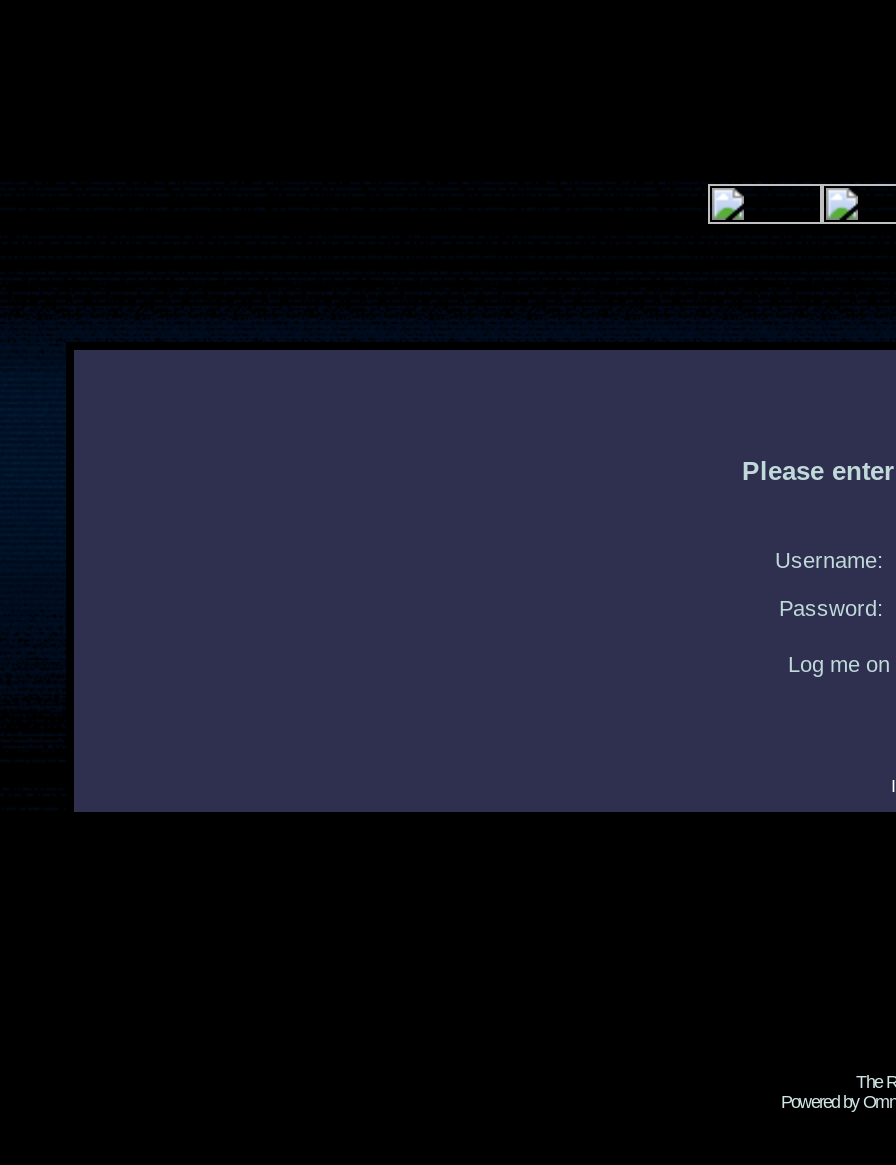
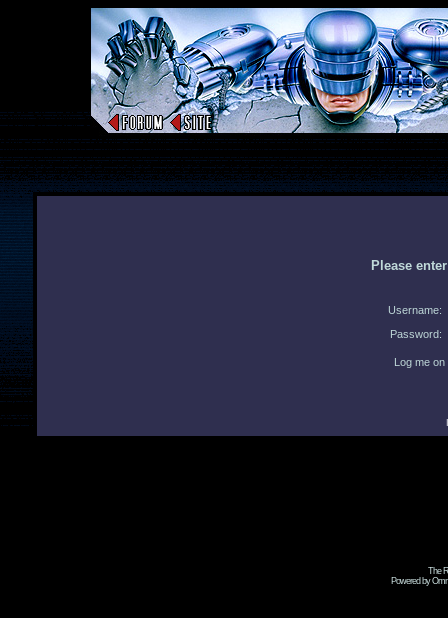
+ [image]
